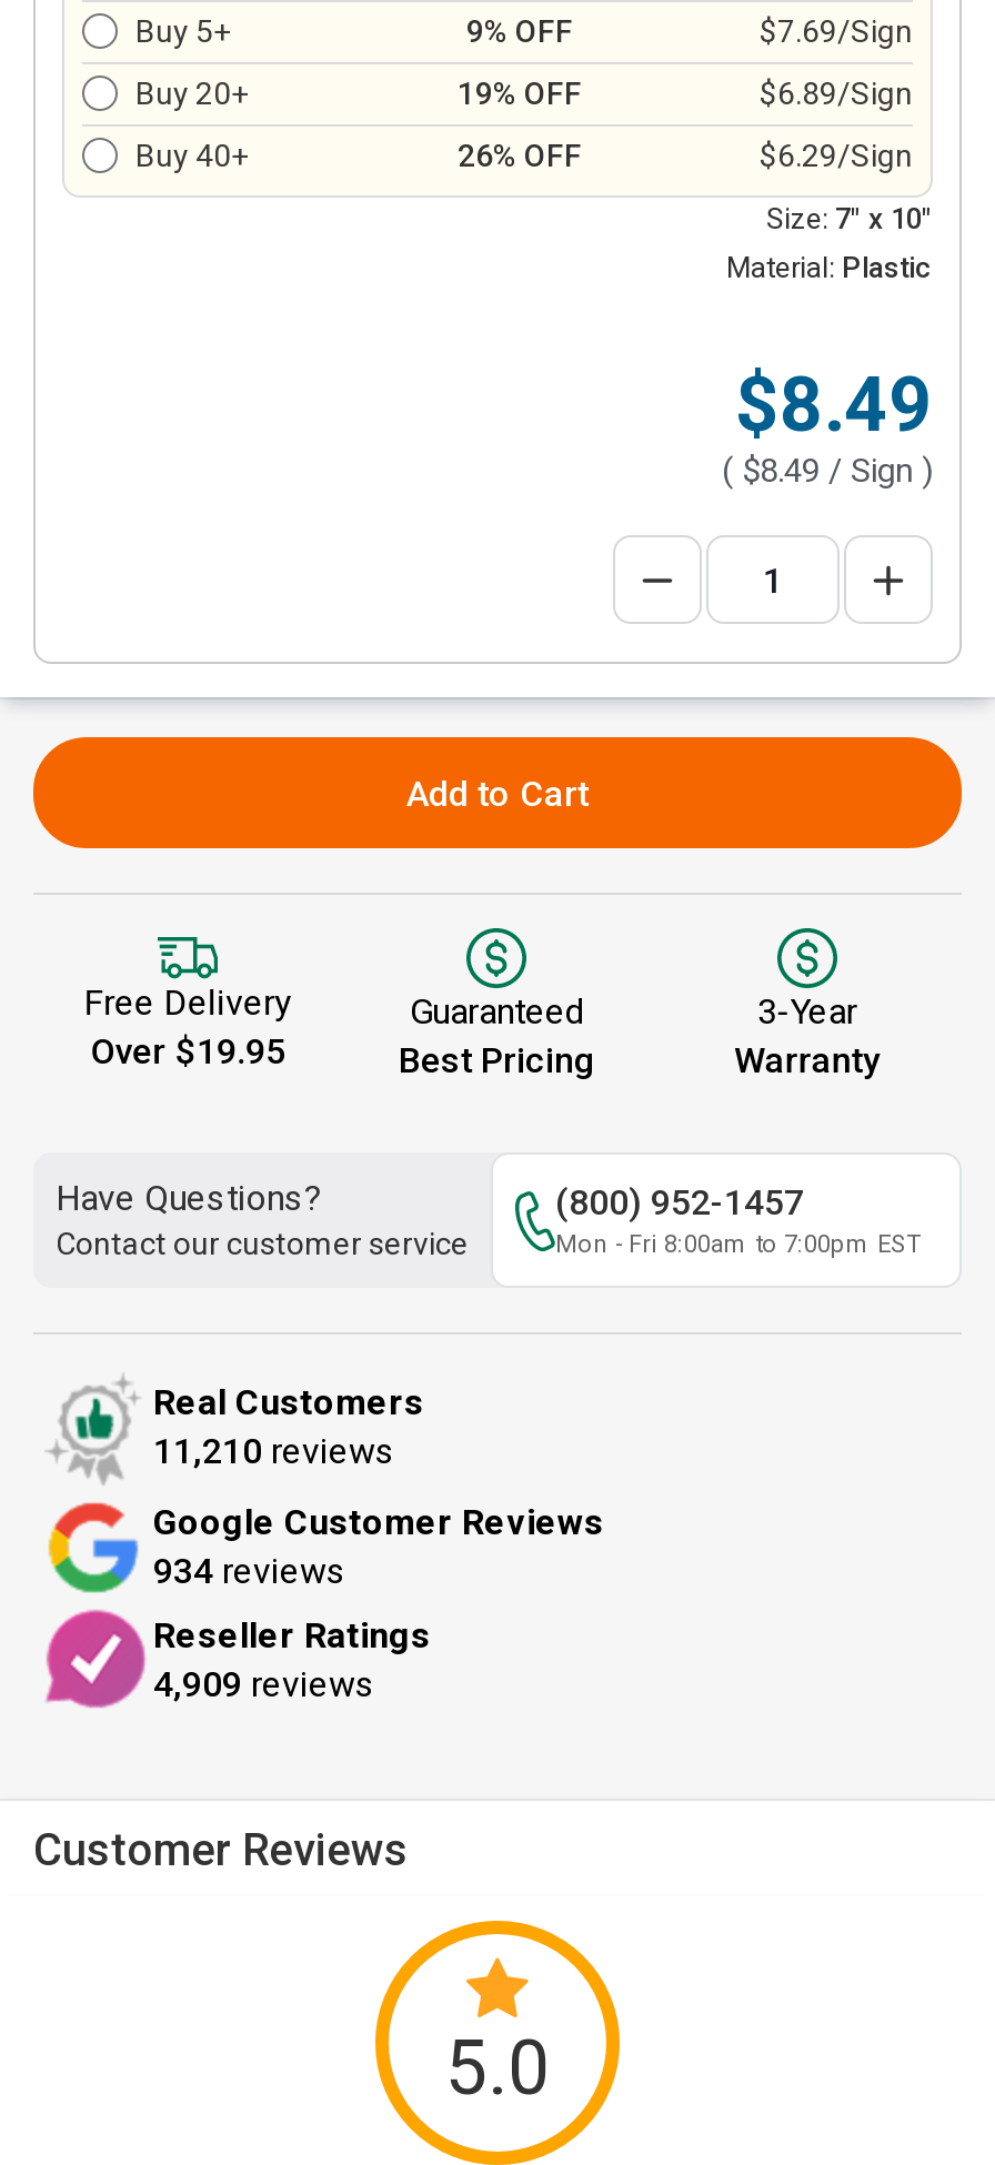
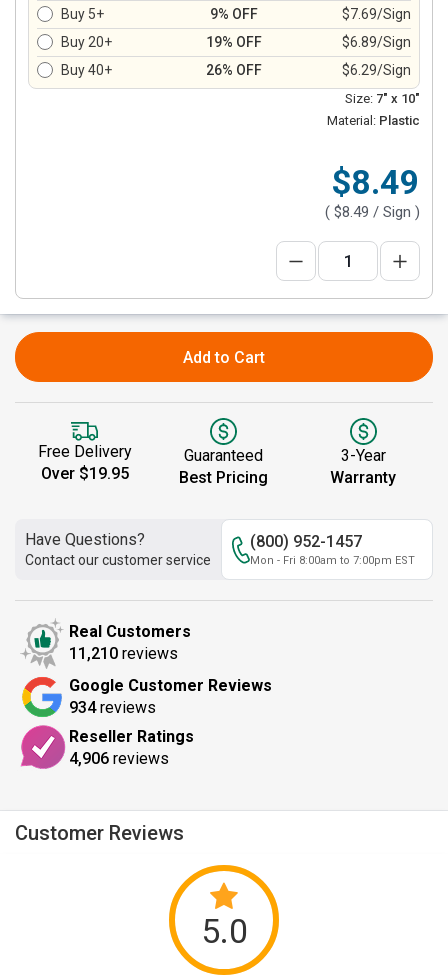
- 4,909 reviews
+ 4,906 reviews
